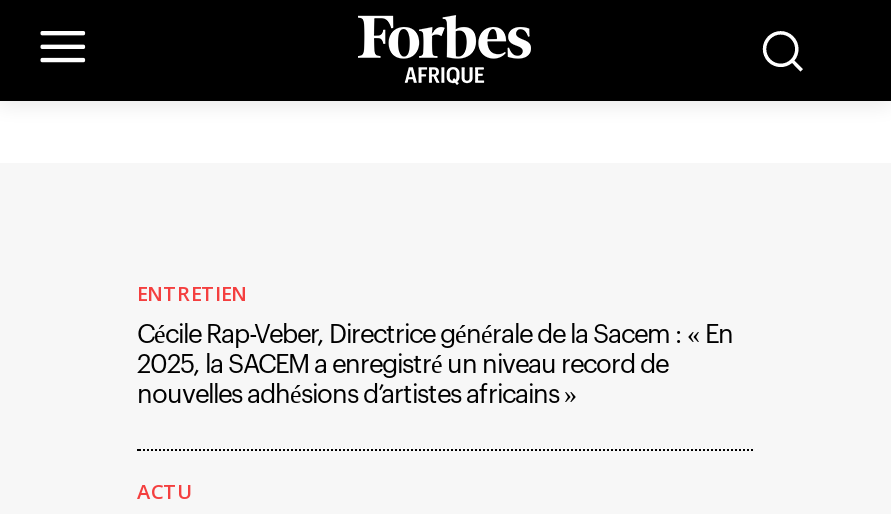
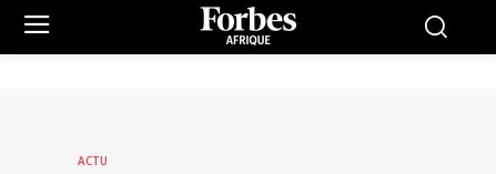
- ENTRETIEN
- Cécile Rap-Veber, Directrice générale de la Sacem : « En
- 2025, la SACEM a enregistré un niveau record de
- nouvelles adhésions d’artistes africains »
